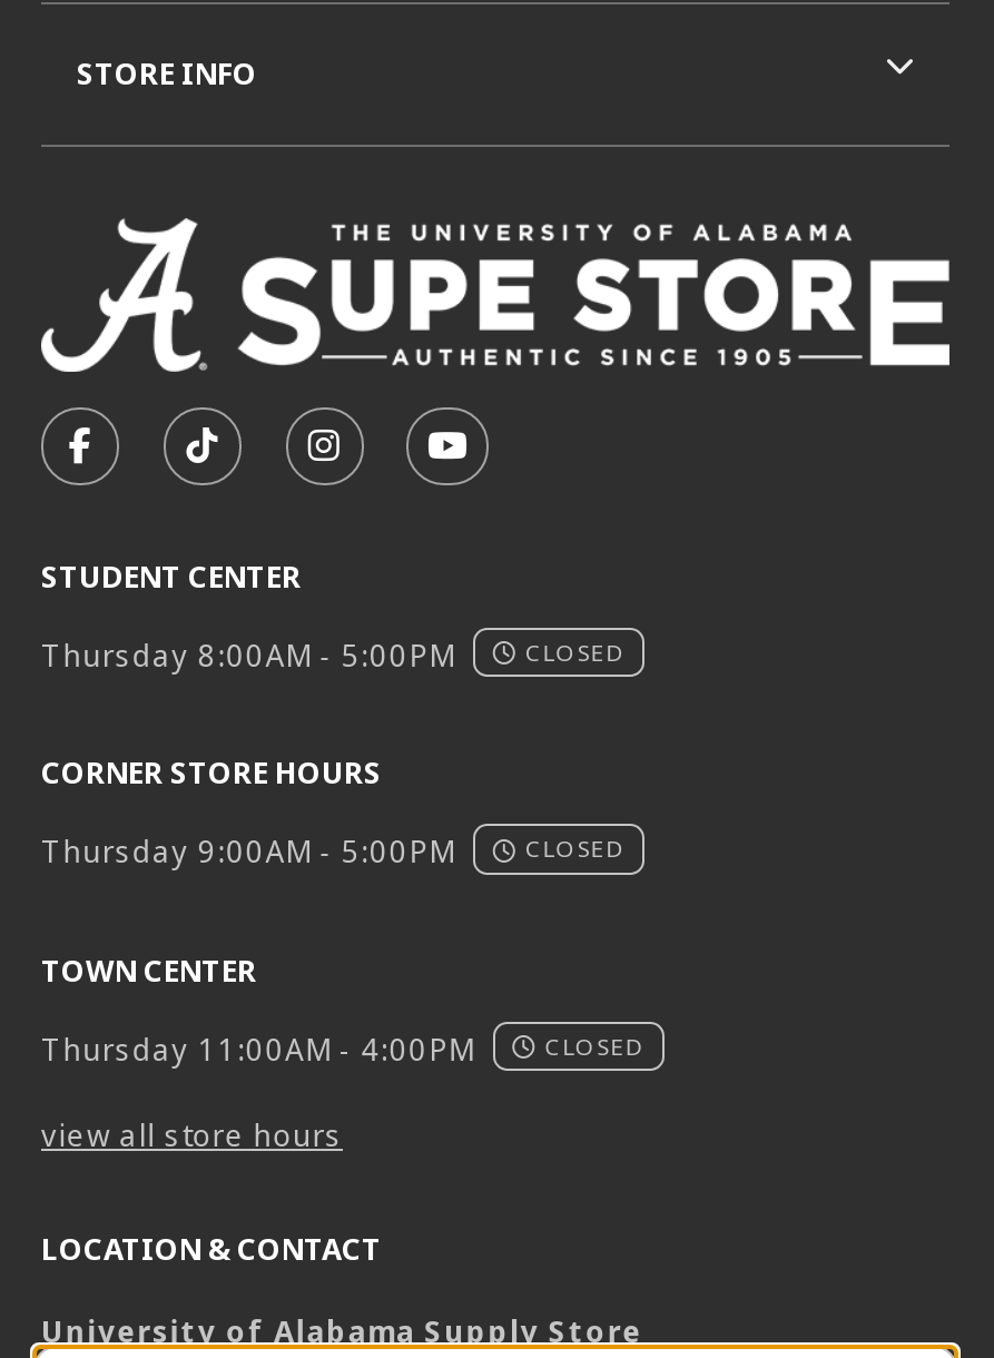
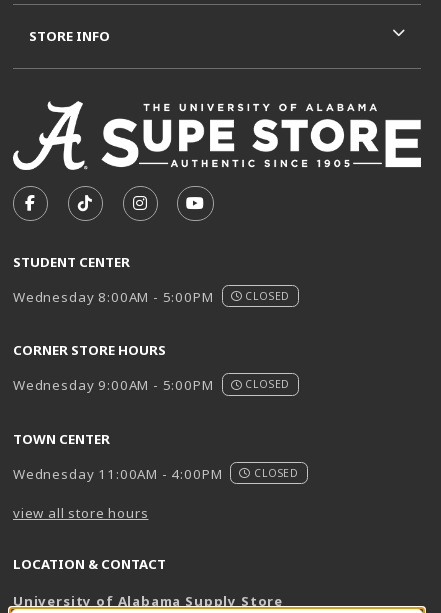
- Thursday 8:00AM - 5:00PM
+ Wednesday 8:00AM - 5:00PM

- Thursday 9:00AM - 5:00PM
+ Wednesday 9:00AM - 5:00PM

- Thursday 11:00AM - 4:00PM
+ Wednesday 11:00AM - 4:00PM
